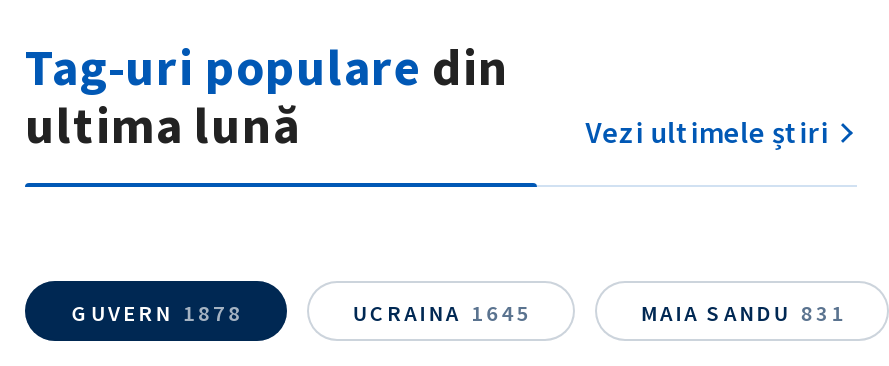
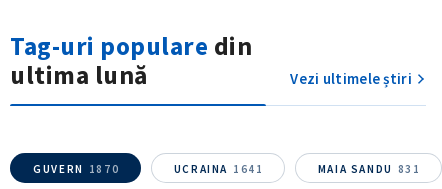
- GUVERN 1878
+ GUVERN 1870

- UCRAINA 1645
+ UCRAINA 1641
